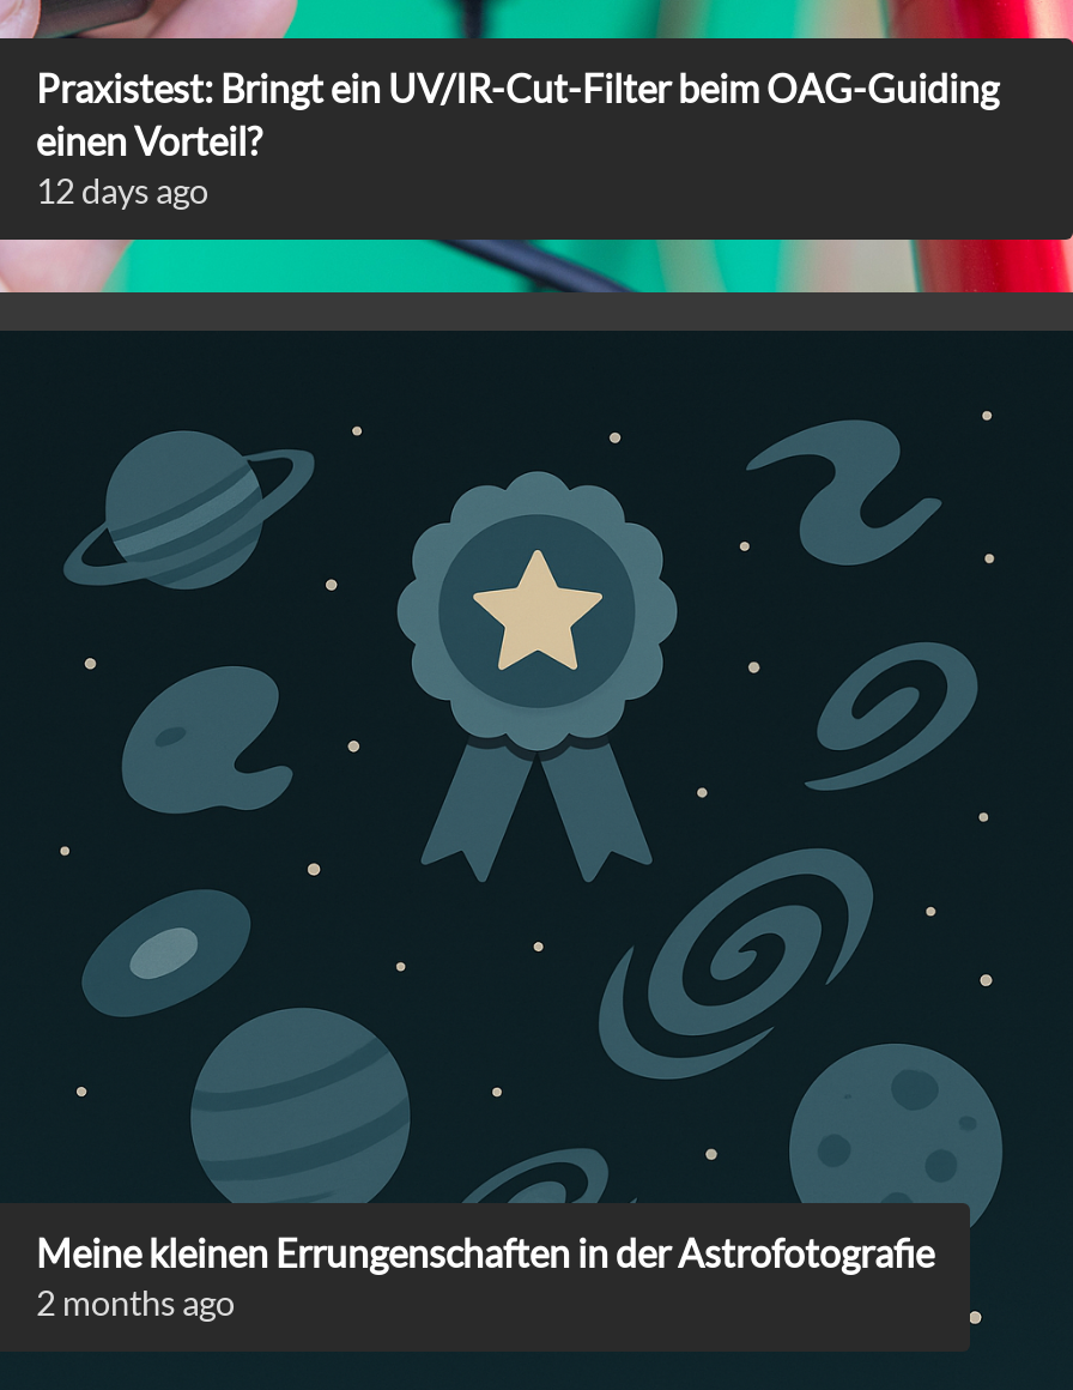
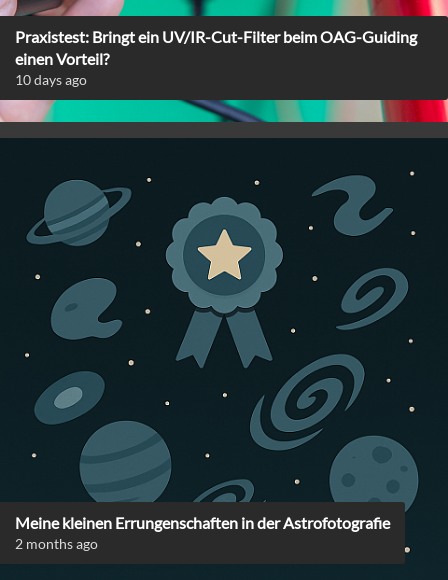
- 12 days ago
+ 10 days ago
